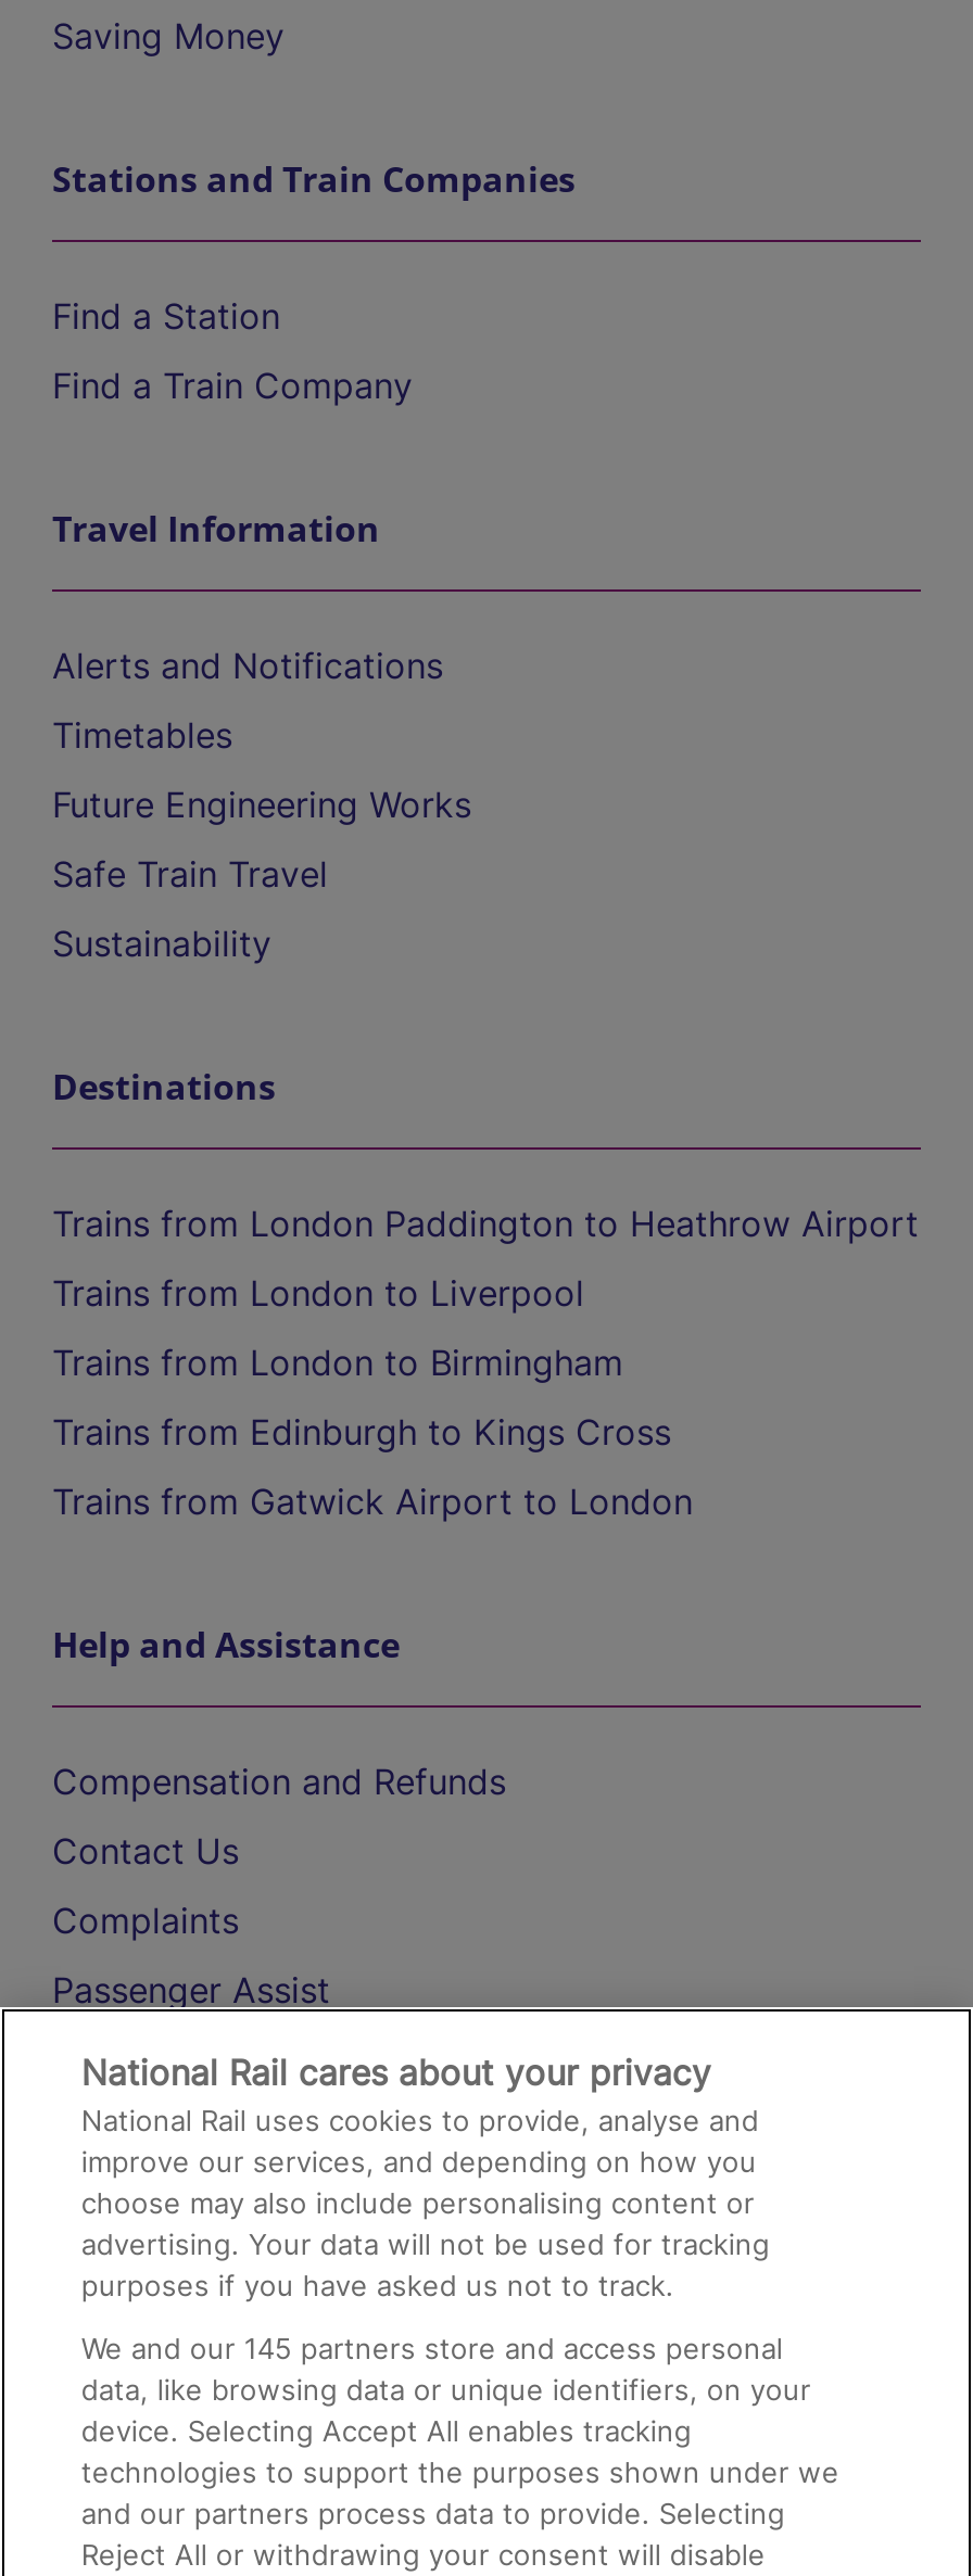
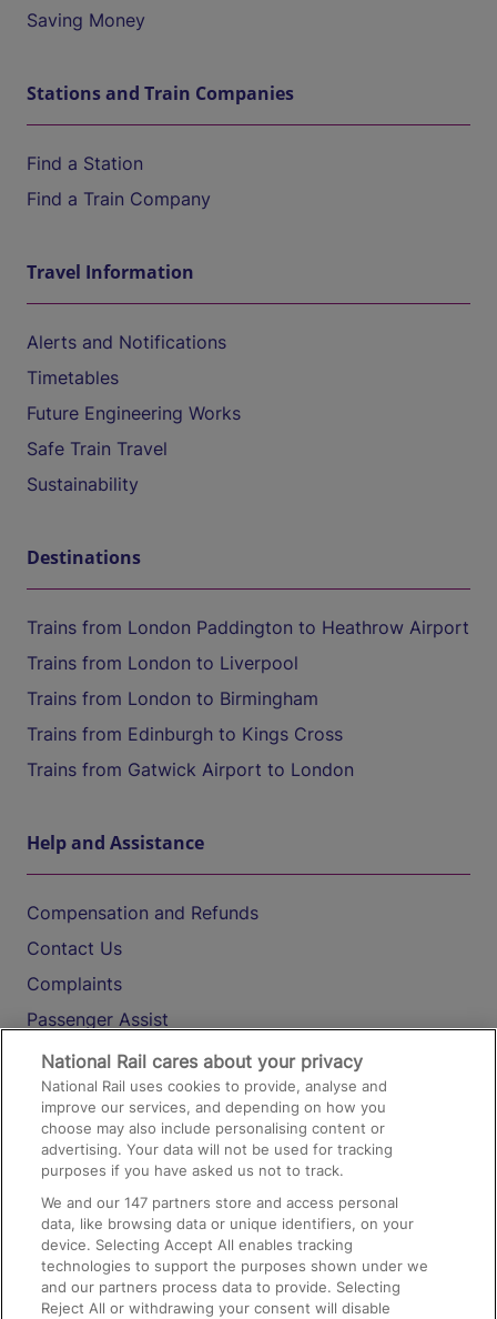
- We and our 145 partners store and access personal
+ We and our 147 partners store and access personal
